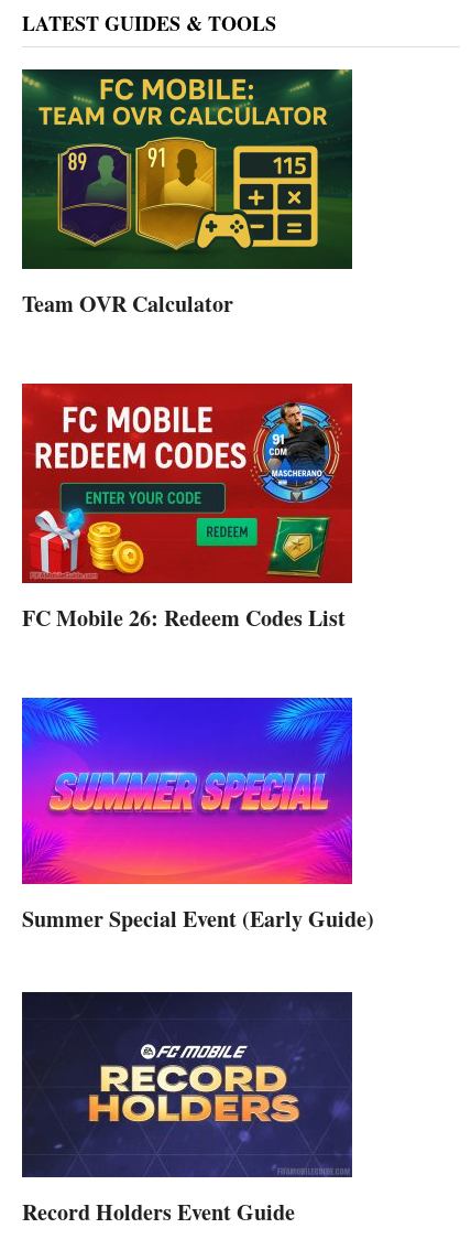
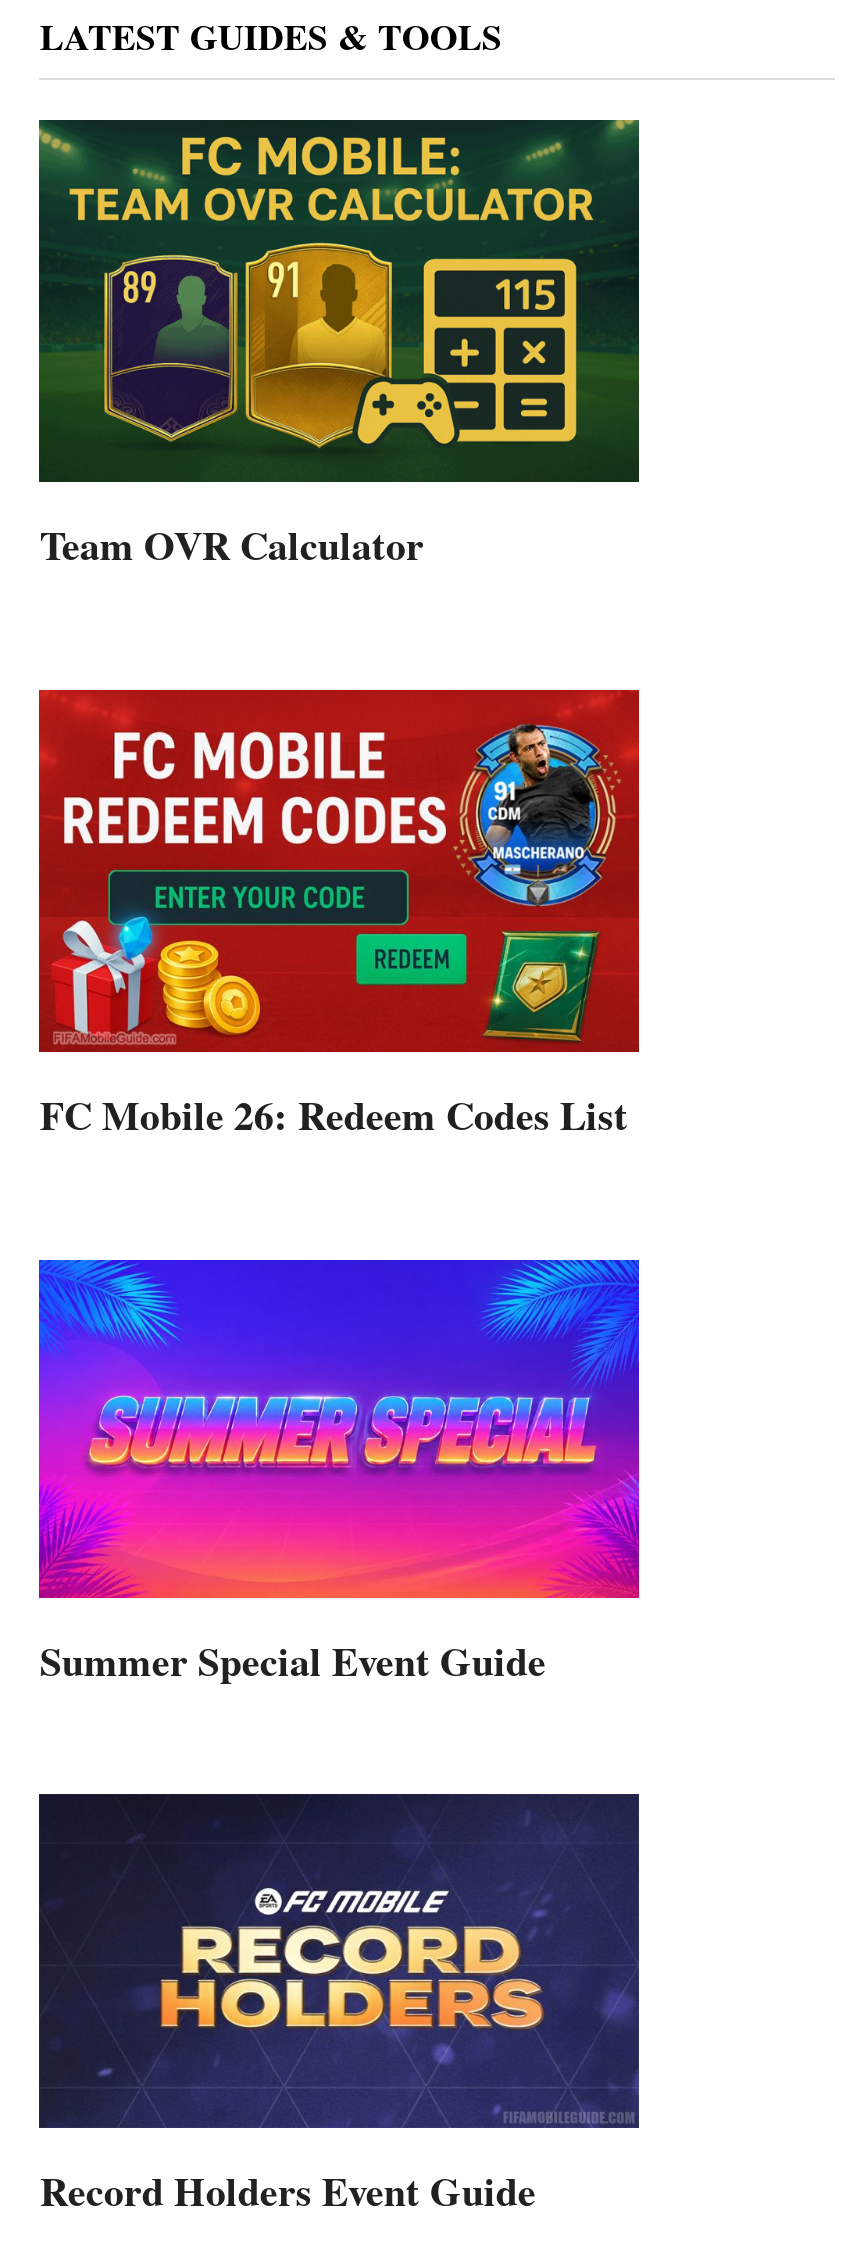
- Summer Special Event (Early Guide)
+ Summer Special Event Guide
